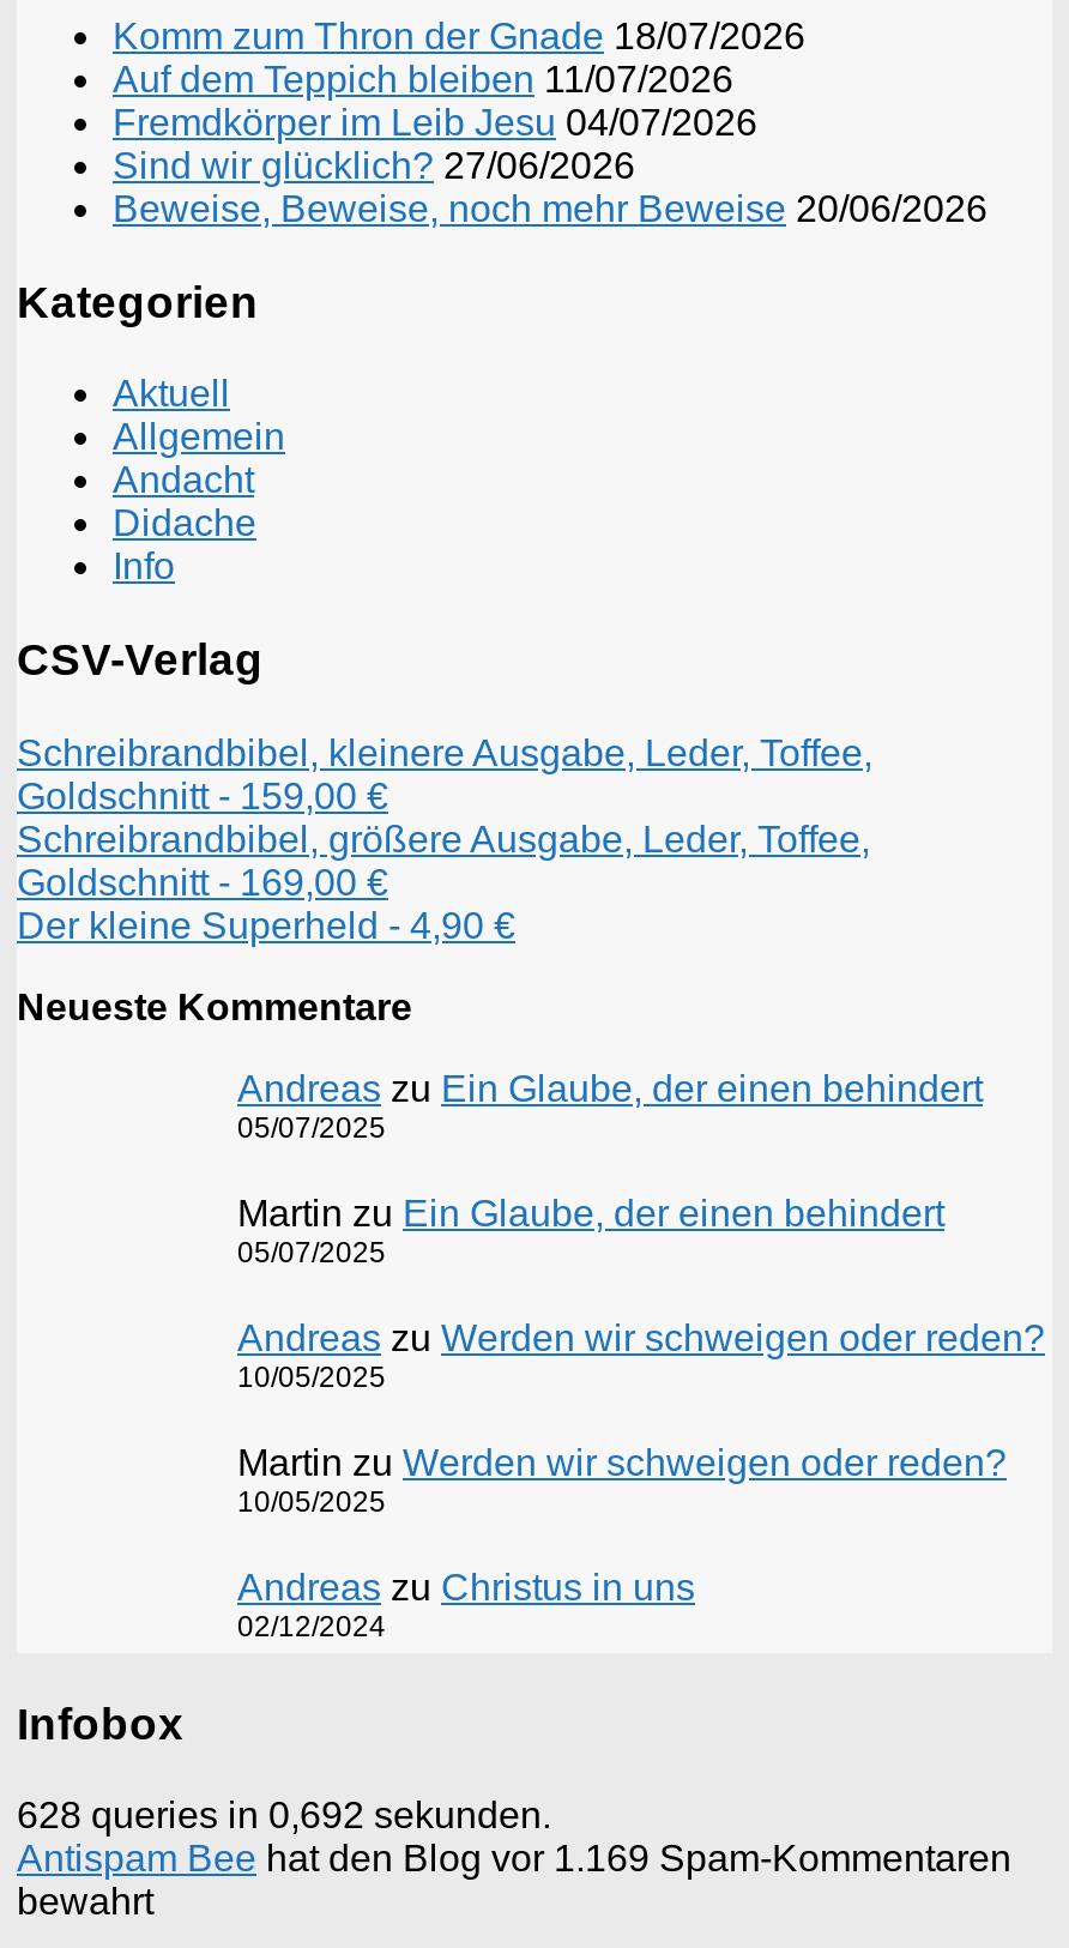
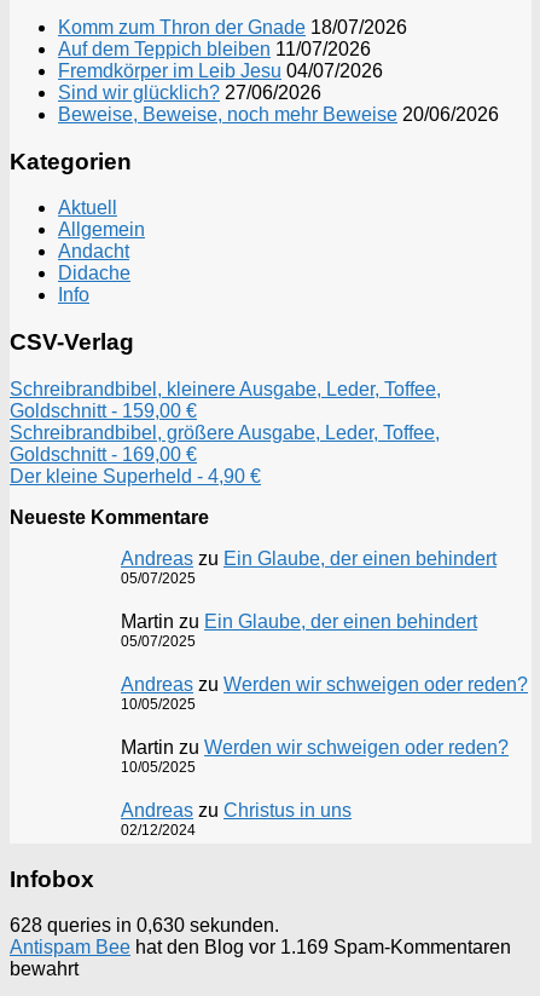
- 628 queries in 0,692 sekunden.
+ 628 queries in 0,630 sekunden.
